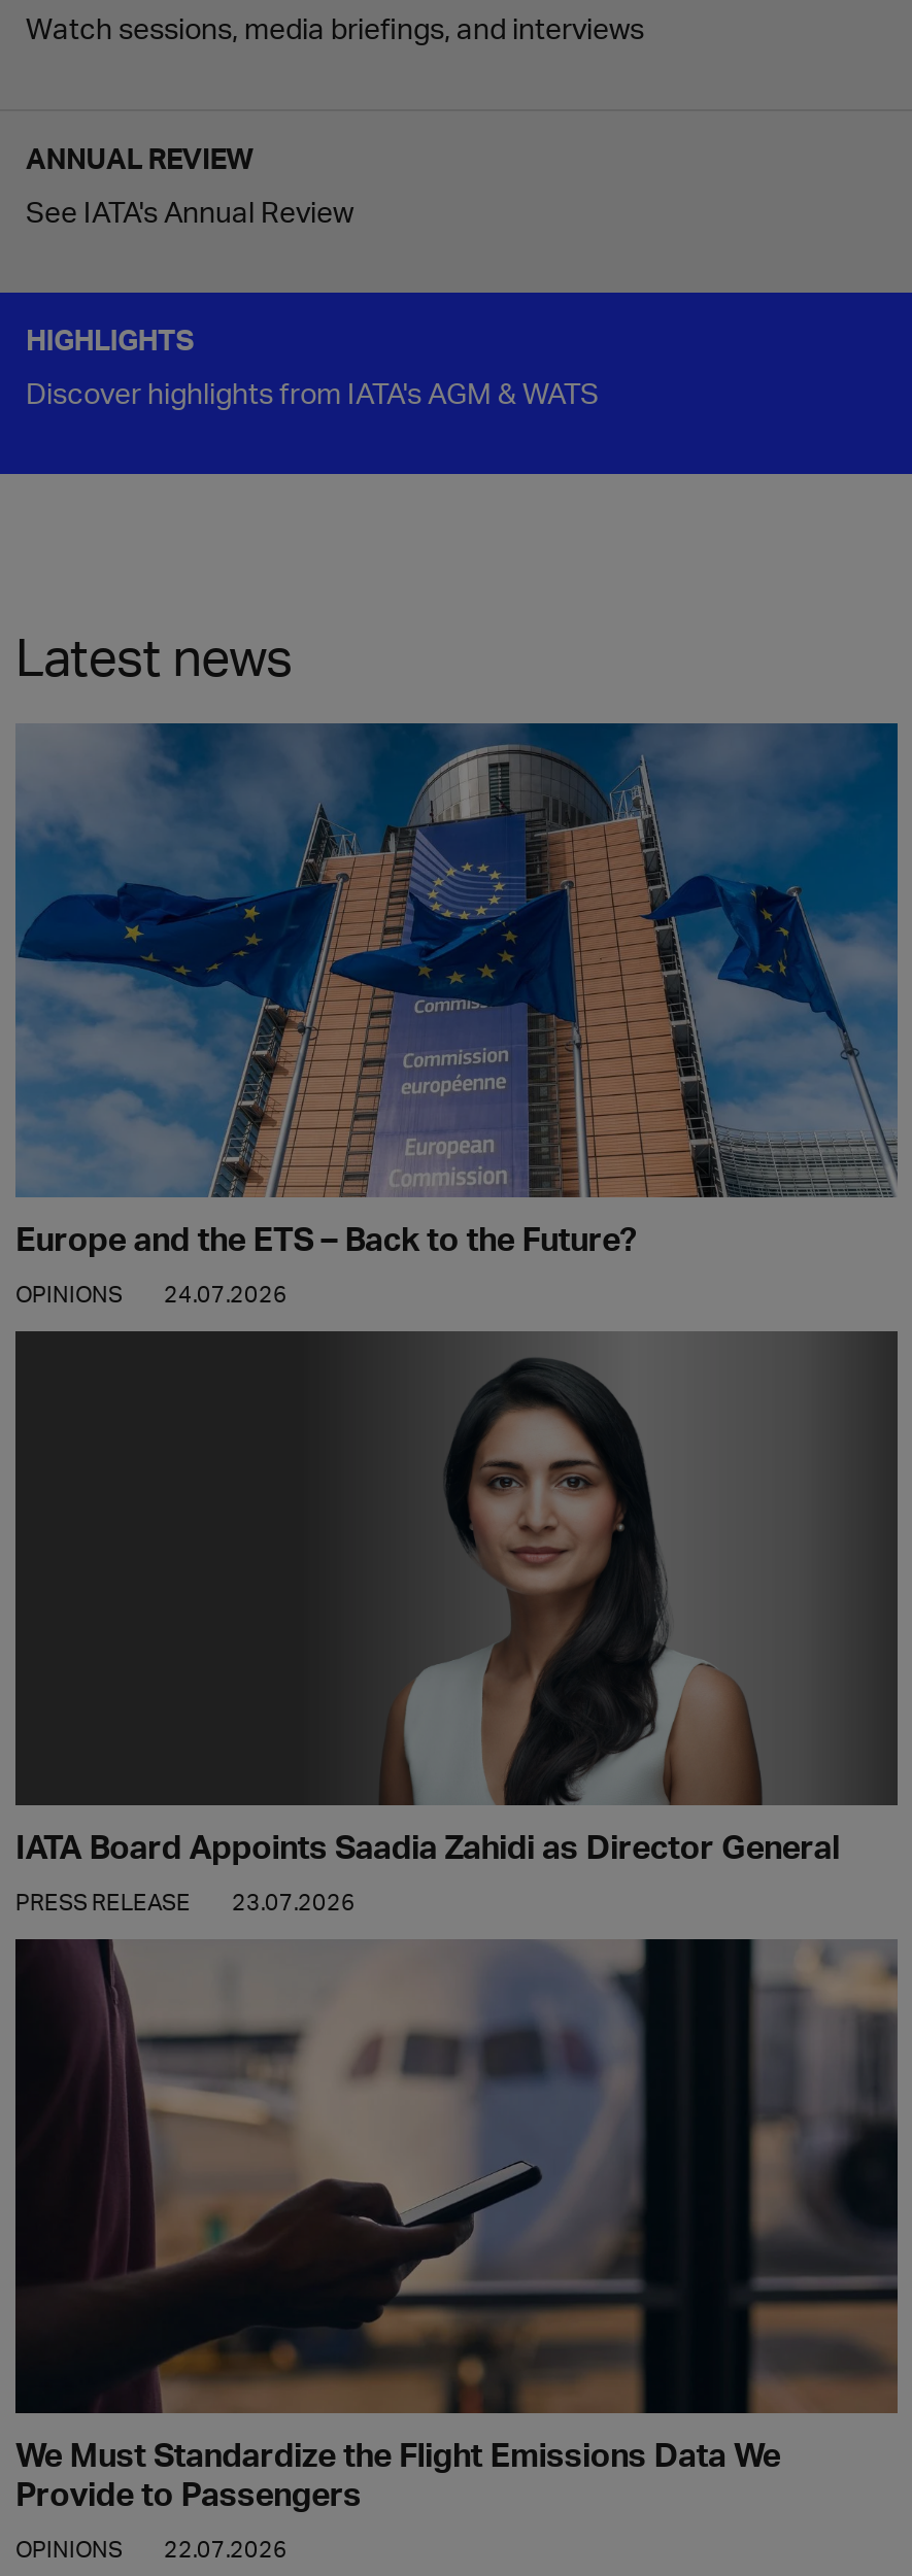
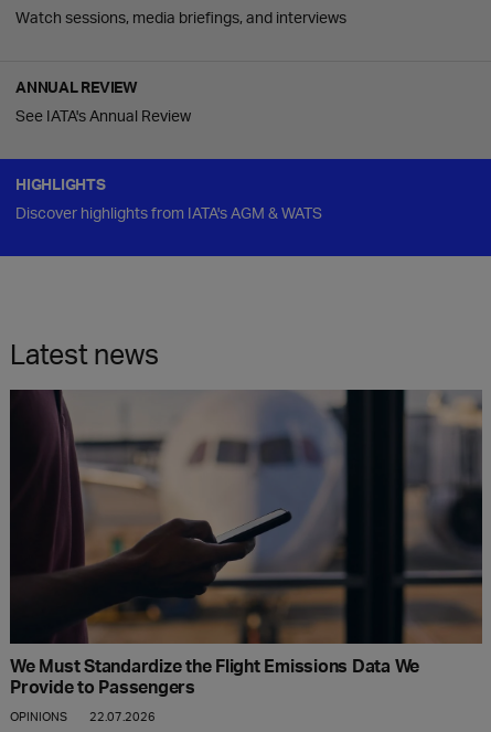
- [image]
- Europe and the ETS – Back to the Future?
- OPINIONS
- 24.07.2026

- [image]
- IATA Board Appoints Saadia Zahidi as Director General
- PRESS RELEASE
- 23.07.2026
